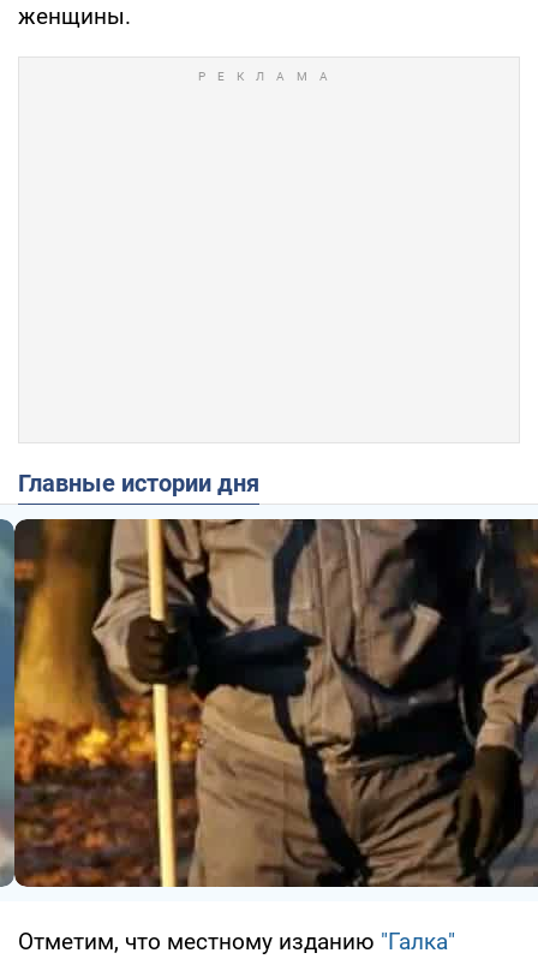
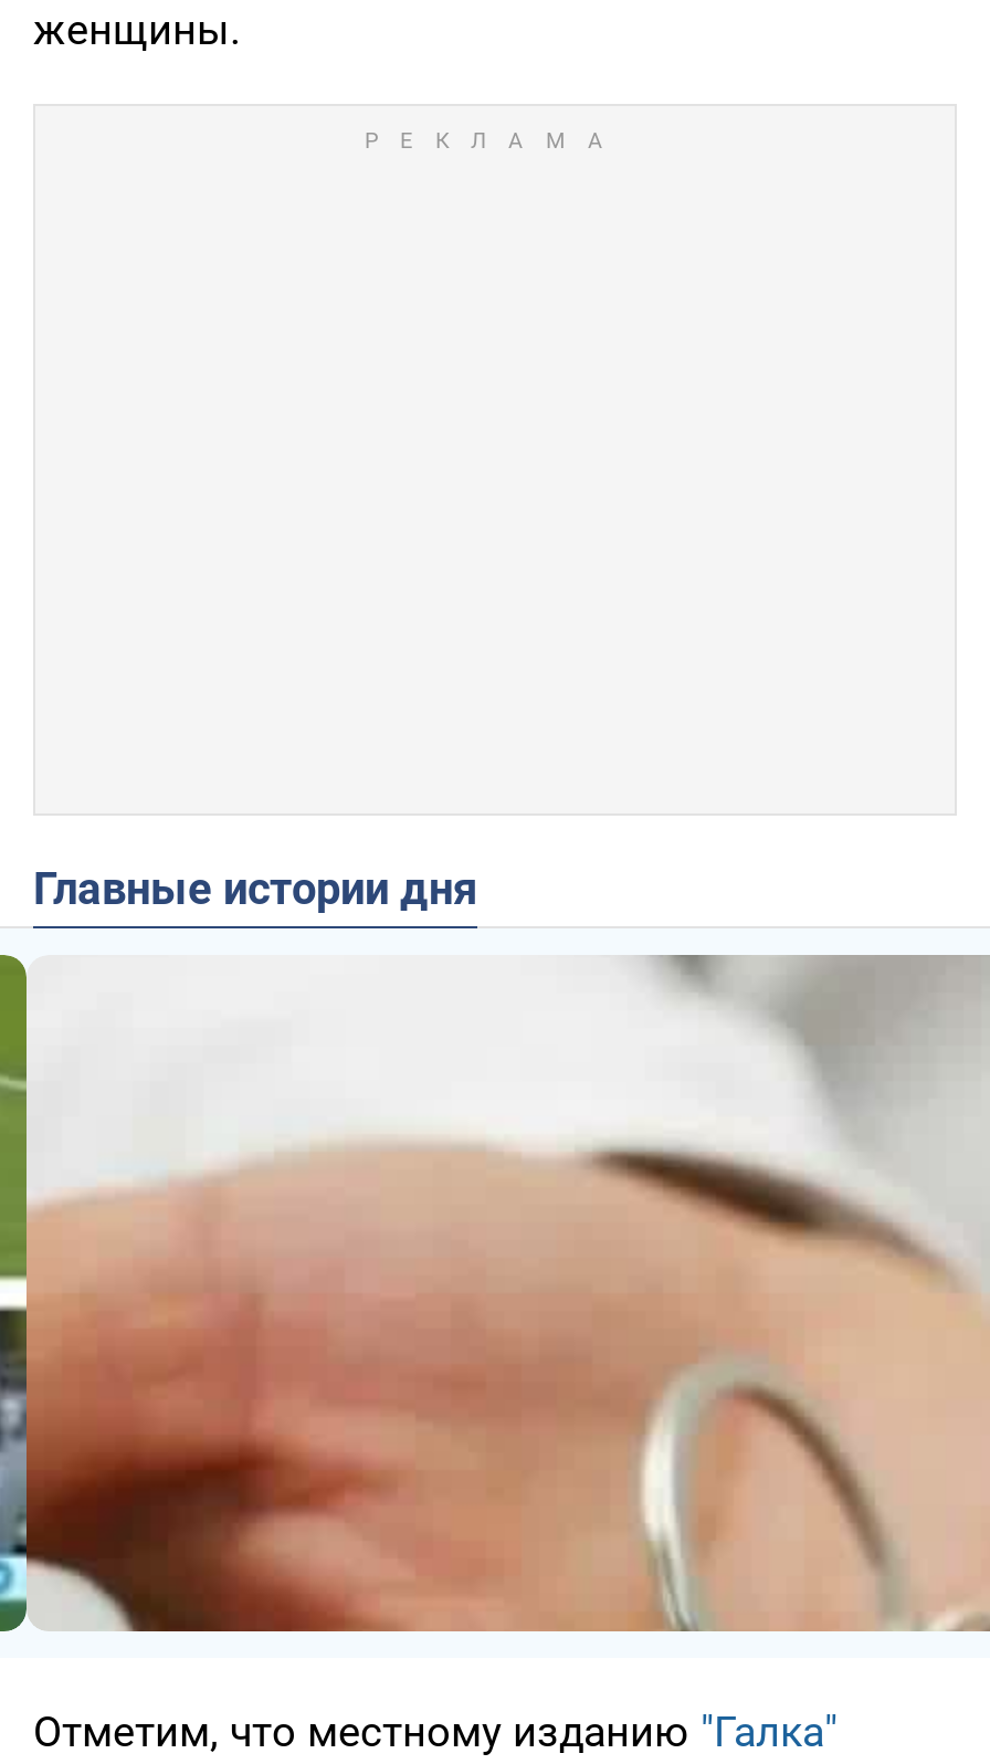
- [image]
+ [image]
